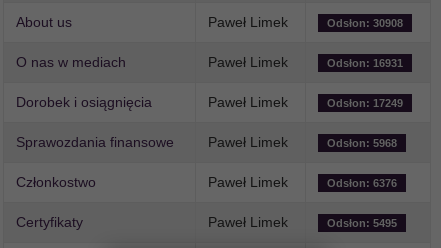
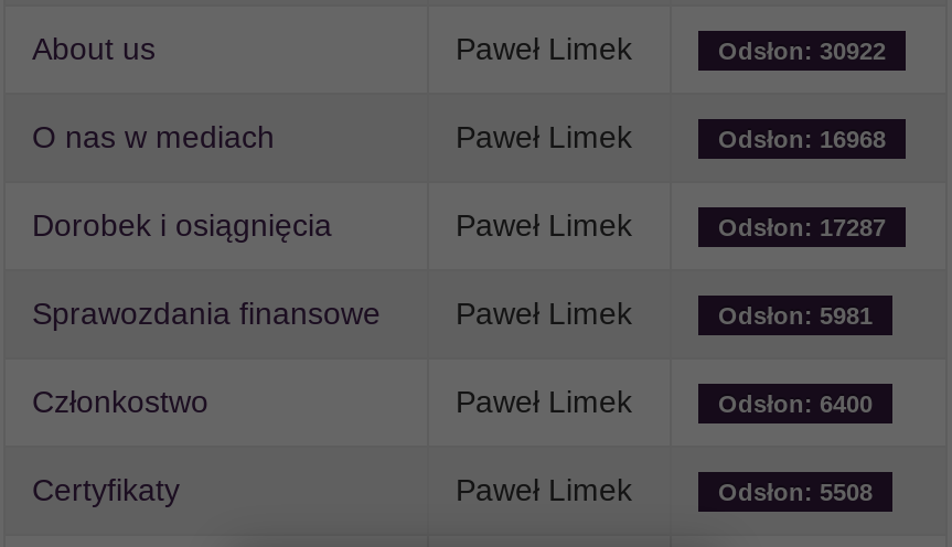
- Odsłon: 30908
+ Odsłon: 30922

- Odsłon: 16931
+ Odsłon: 16968

- Odsłon: 17249
+ Odsłon: 17287

- Odsłon: 5968
+ Odsłon: 5981

- Odsłon: 6376
+ Odsłon: 6400

- Odsłon: 5495
+ Odsłon: 5508
